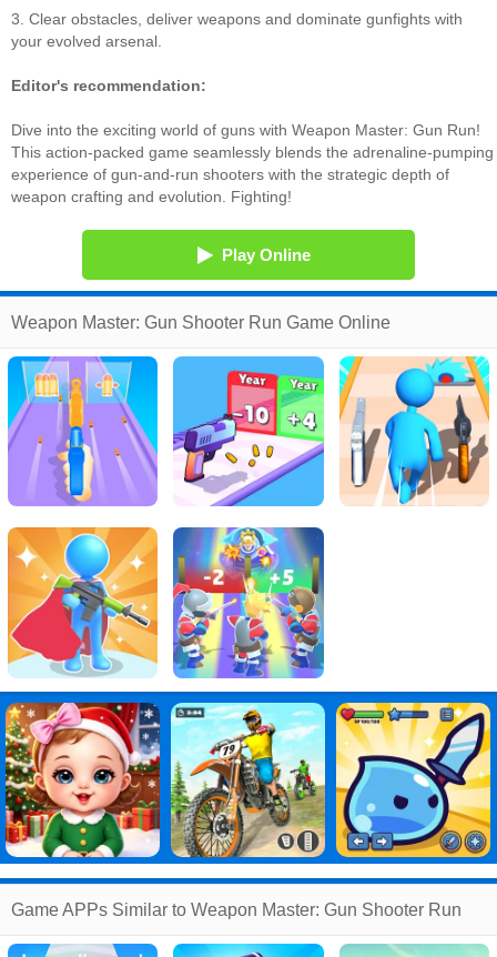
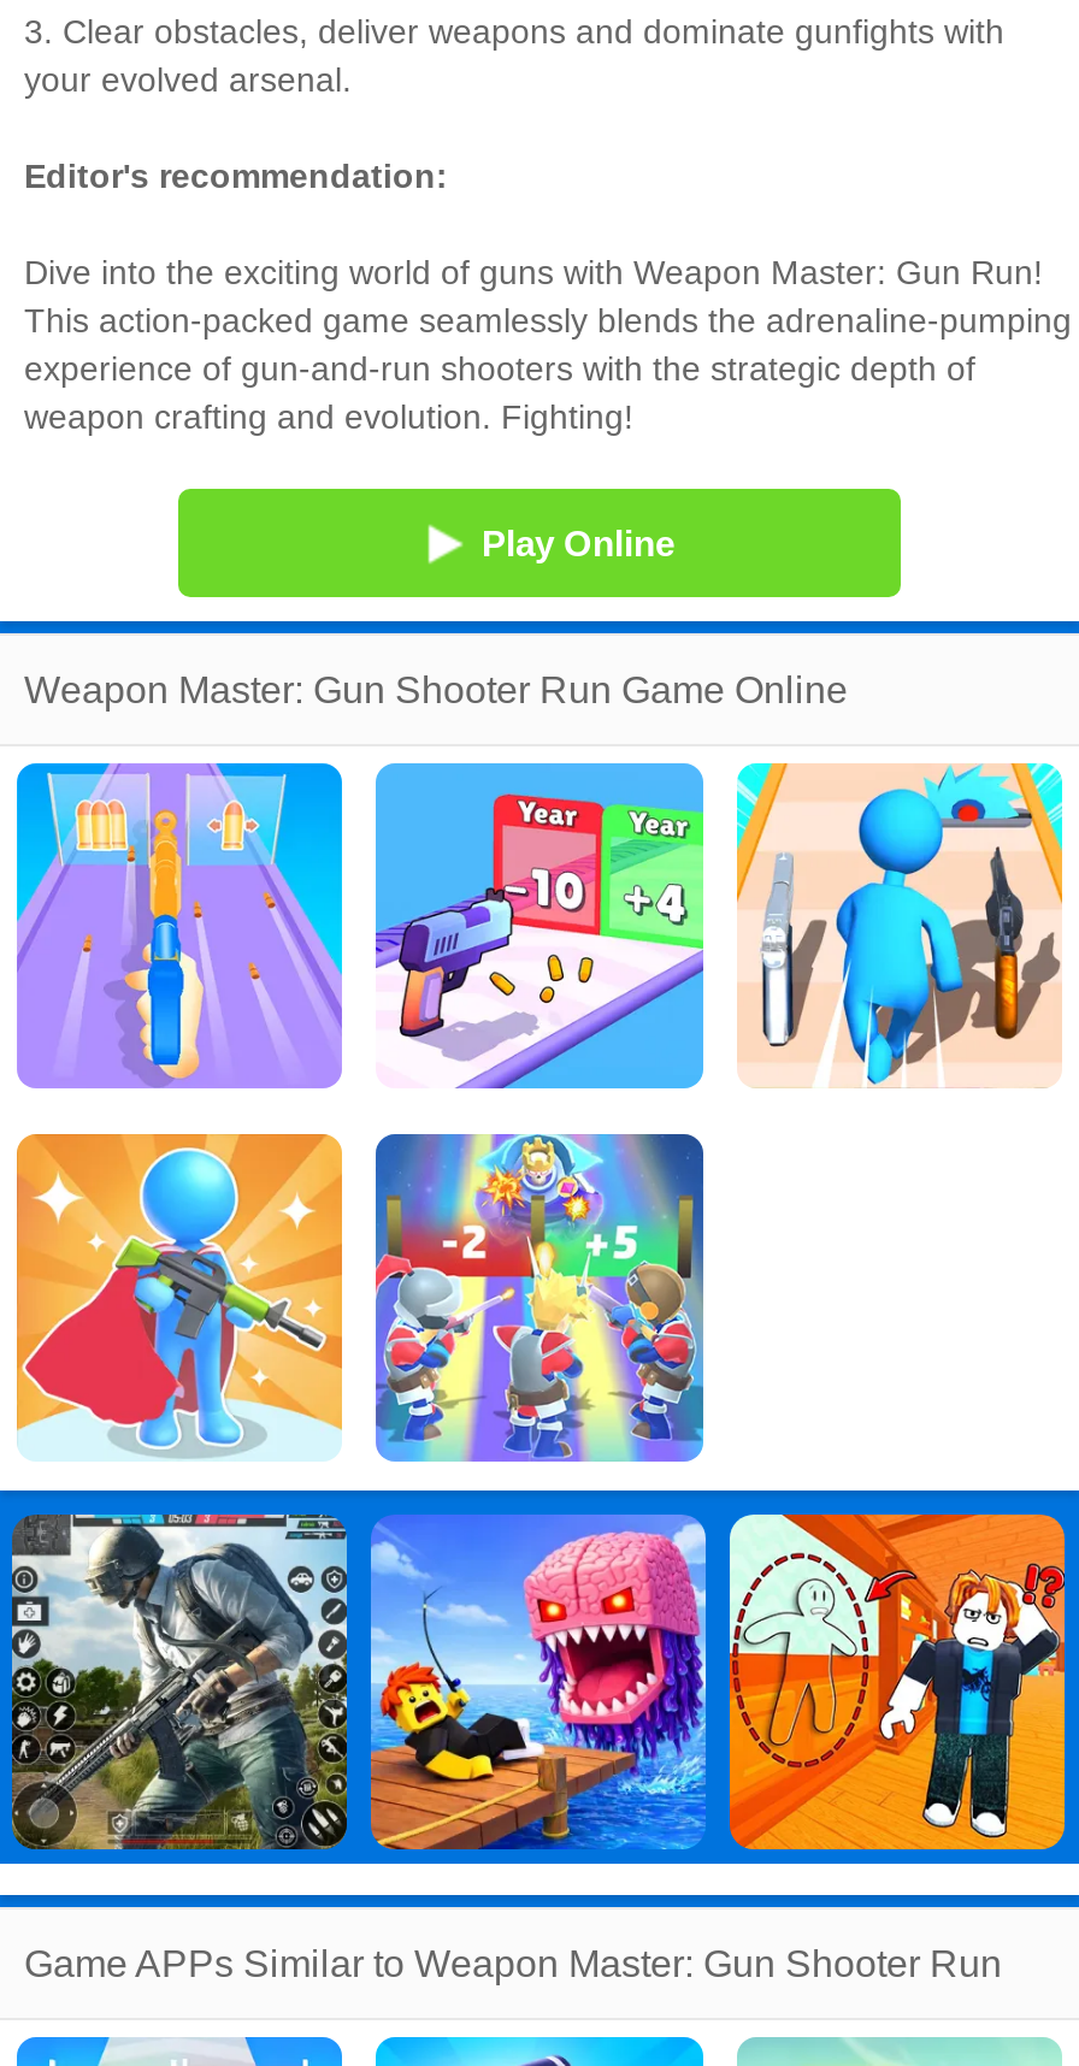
- [image]
+ [image]

- [image]
+ [image]

- [image]
+ [image]
